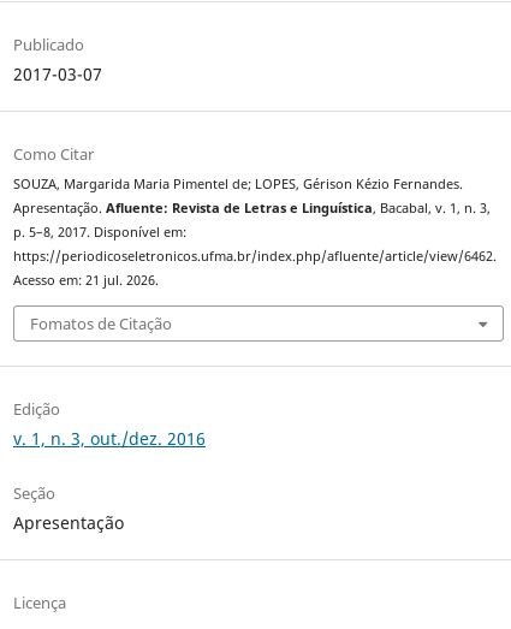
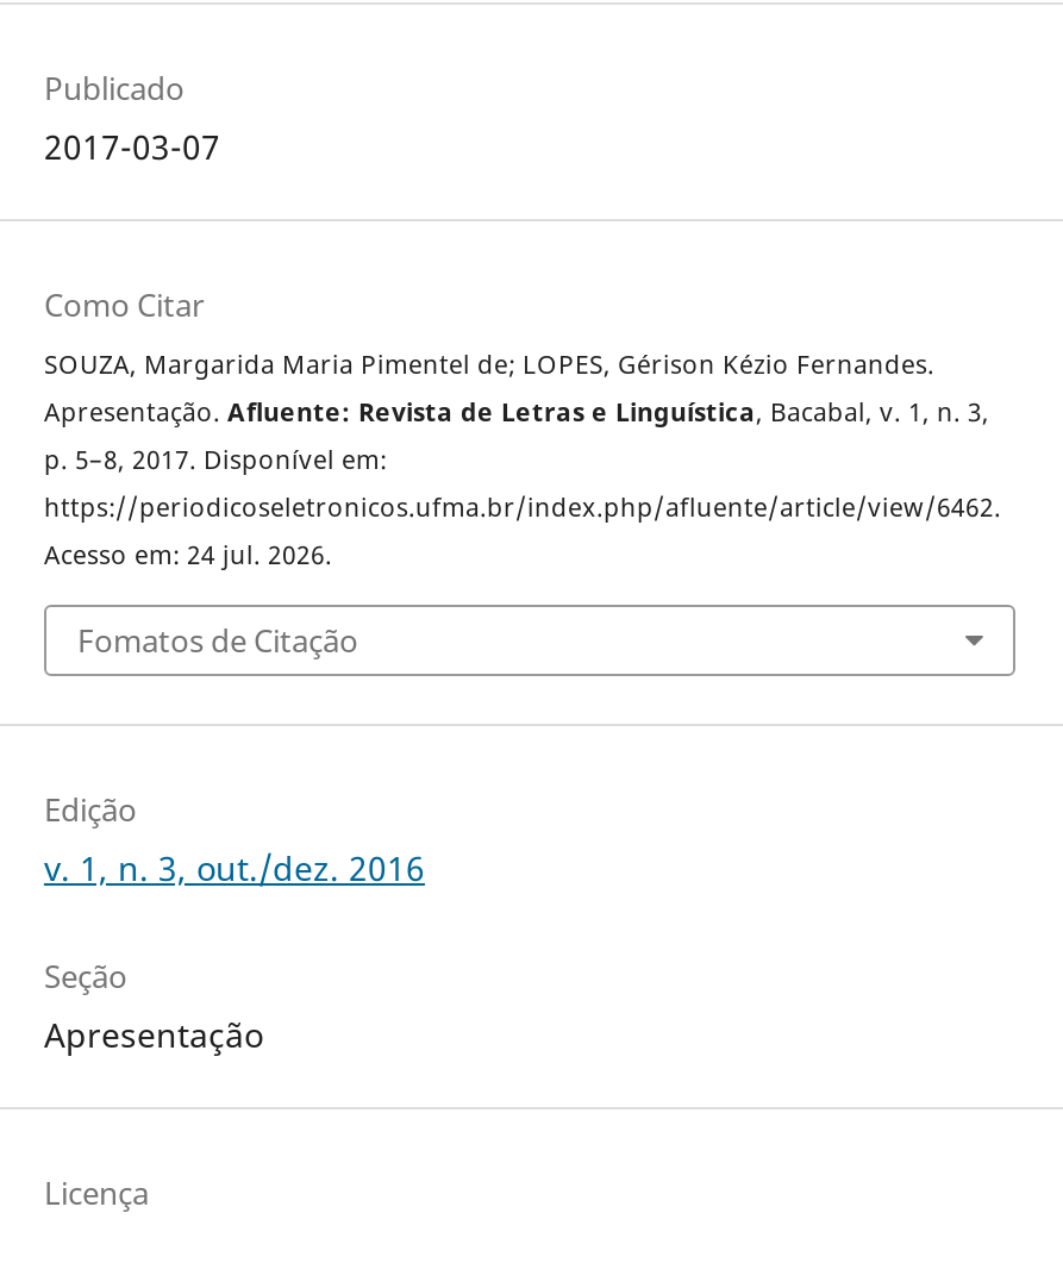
- Acesso em: 21 jul. 2026.
+ Acesso em: 24 jul. 2026.
